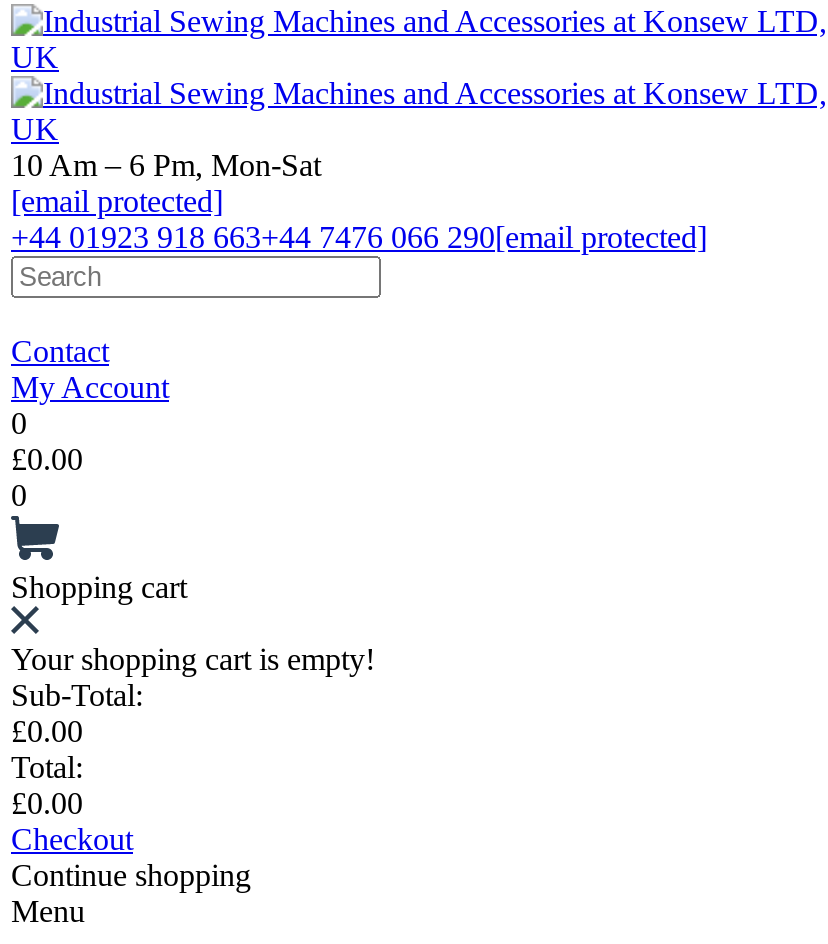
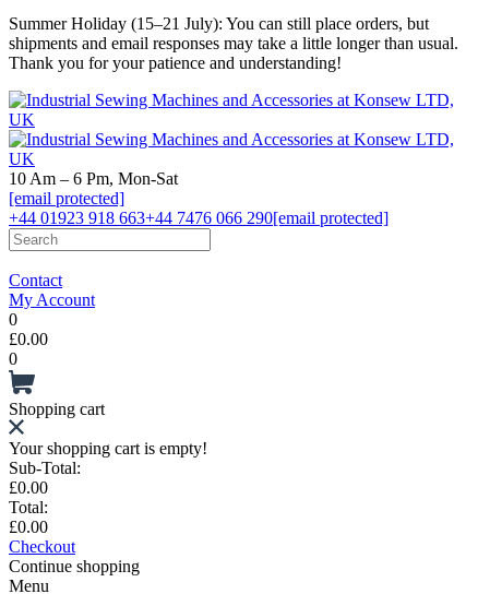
+ Summer Holiday (15–21 July): You can still place orders, but
+ shipments and email responses may take a little longer than usual.
+ Thank you for your patience and understanding!
